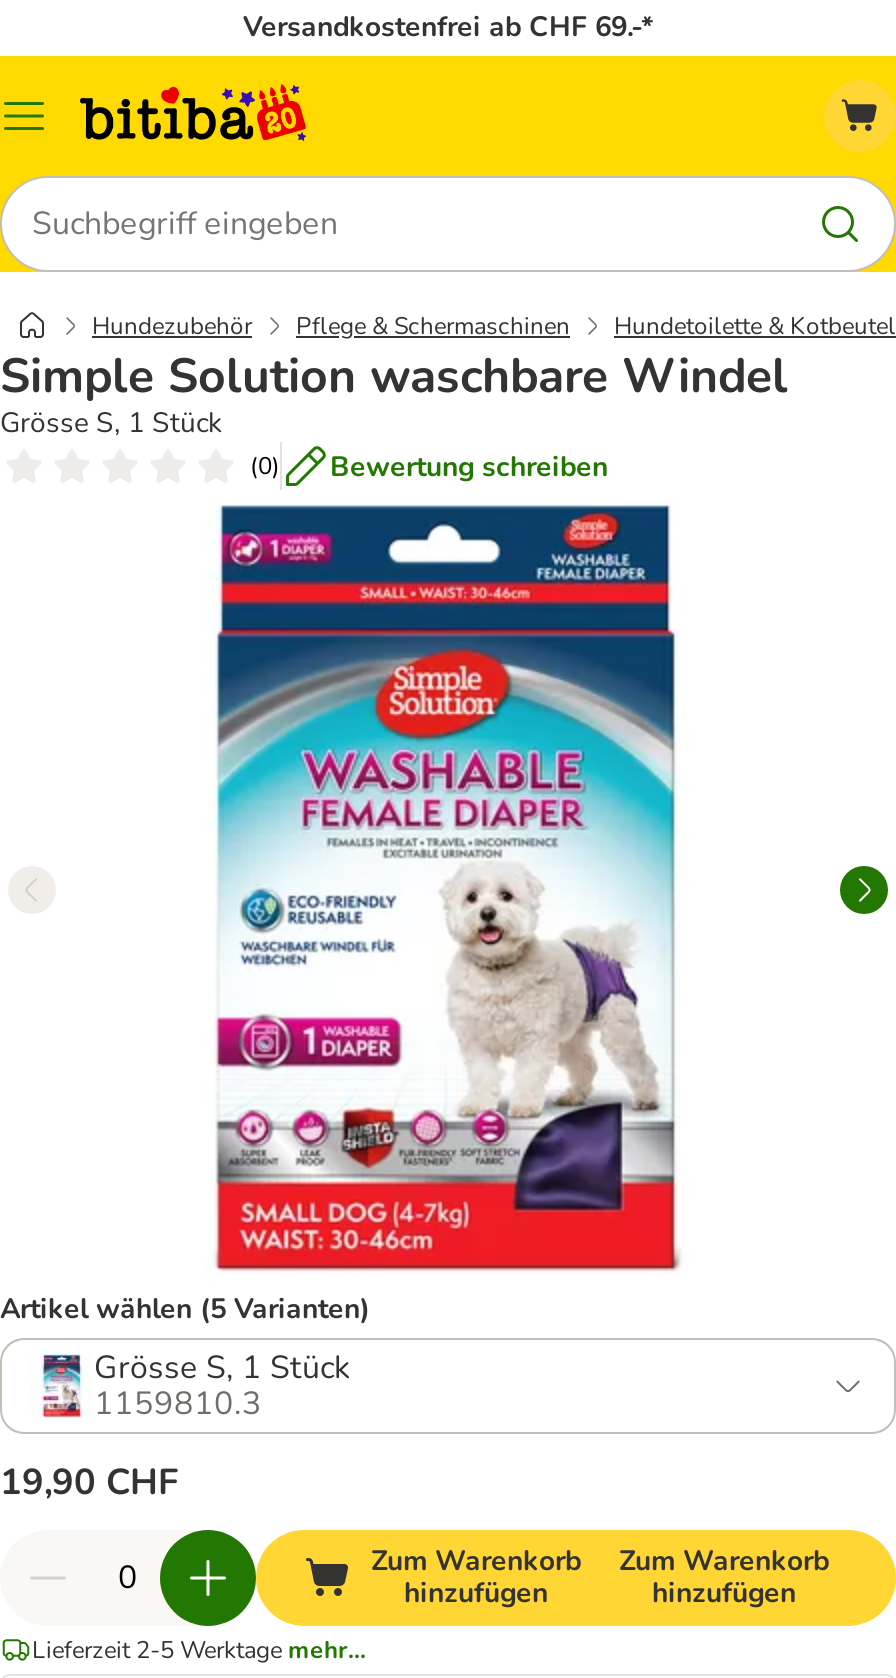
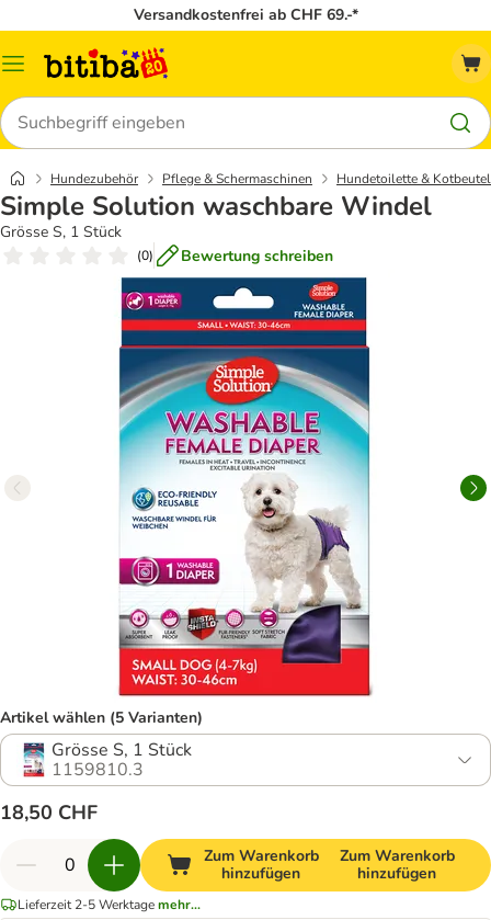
- 19,90 CHF
+ 18,50 CHF
